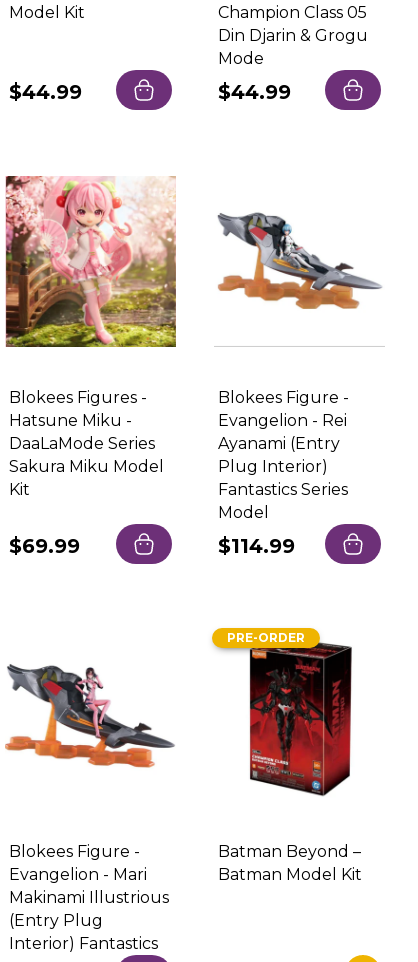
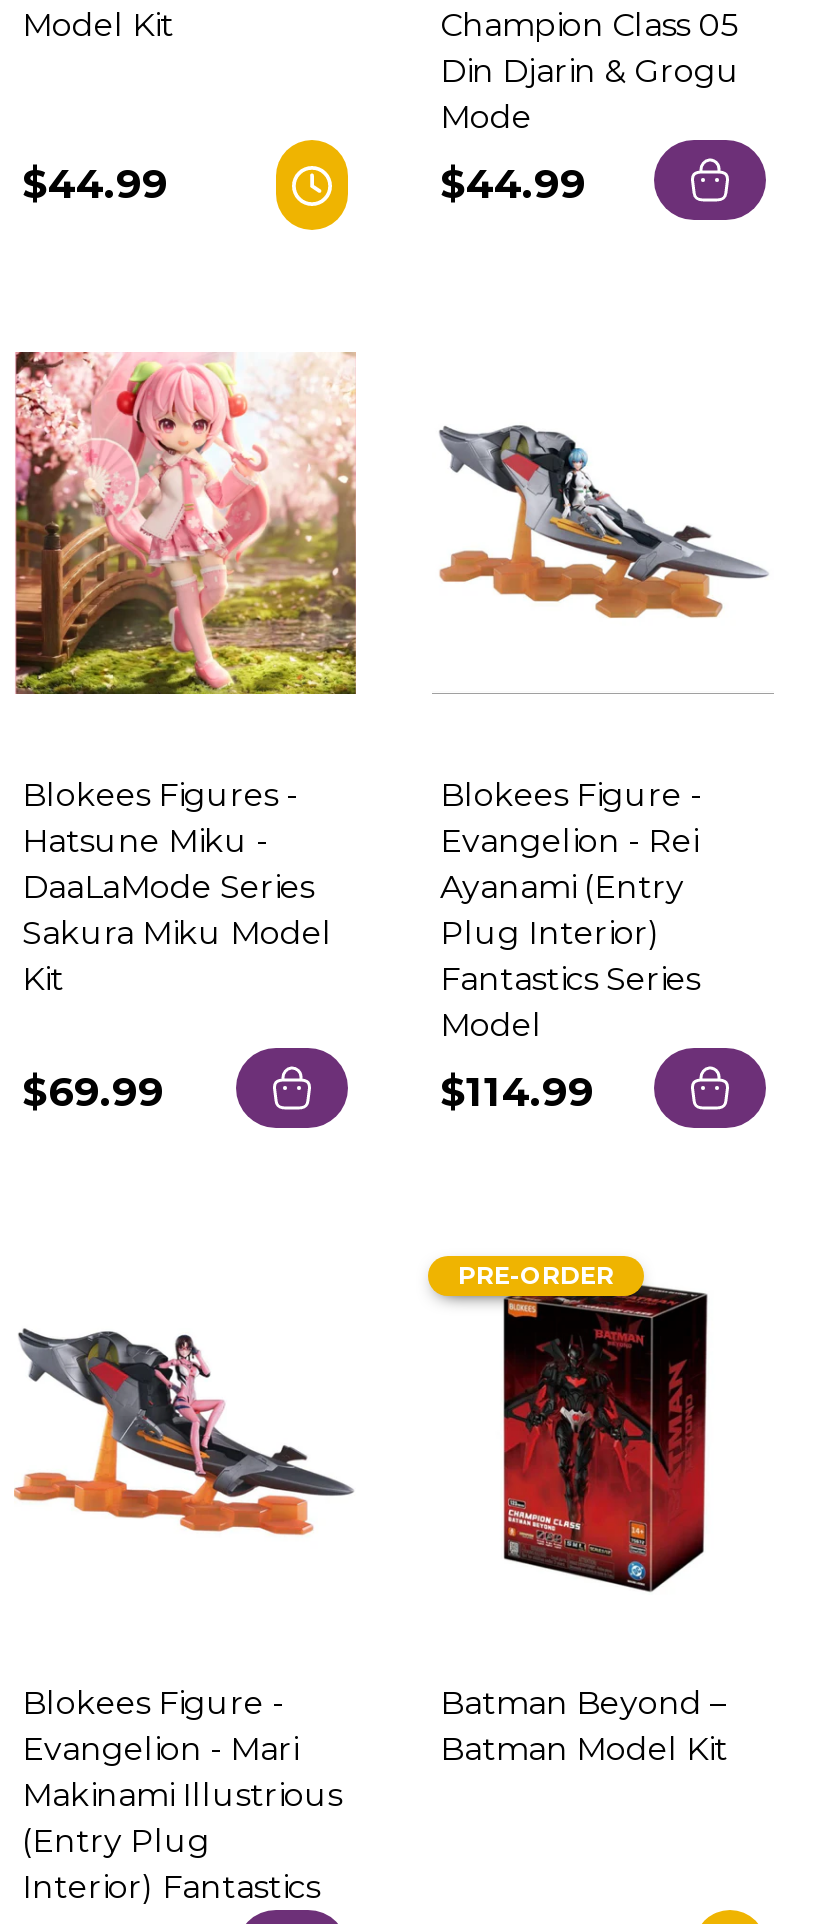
- [image]
+ [image]
